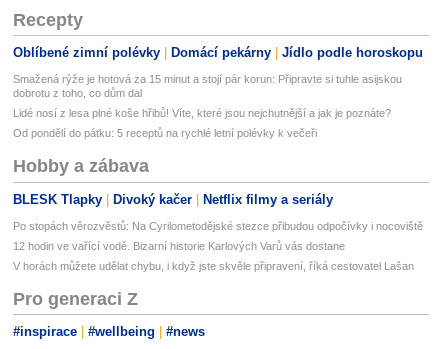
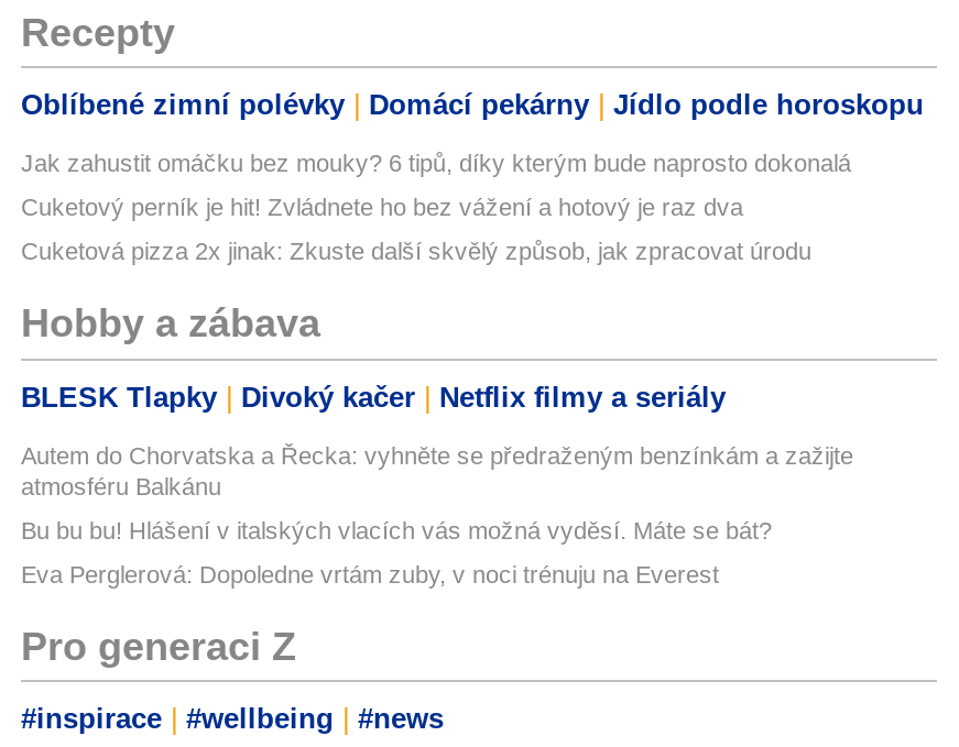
- Smažená rýže je hotová za 15 minut a stojí pár korun: Připravte si tuhle asijskou
- dobrotu z toho, co dům dal
+ Jak zahustit omáčku bez mouky? 6 tipů, díky kterým bude naprosto dokonalá

- Lidé nosí z lesa plné koše hřibů! Víte, které jsou nejchutnější a jak je poznáte?
+ Cuketový perník je hit! Zvládnete ho bez vážení a hotový je raz dva

- Od pondělí do pátku: 5 receptů na rychlé letní polévky k večeři
+ Cuketová pizza 2x jinak: Zkuste další skvělý způsob, jak zpracovat úrodu

- Po stopách věrozvěstů: Na Cyrilometodějské stezce přibudou odpočívky i nocoviště
+ Autem do Chorvatska a Řecka: vyhněte se předraženým benzínkám a zažijte
+ atmosféru Balkánu

- 12 hodin ve vařící vodě. Bizarní historie Karlových Varů vás dostane
+ Bu bu bu! Hlášení v italských vlacích vás možná vyděsí. Máte se bát?

- V horách můžete udělat chybu, i když jste skvěle připravení, říká cestovatel Lašan
+ Eva Perglerová: Dopoledne vrtám zuby, v noci trénuju na Everest
